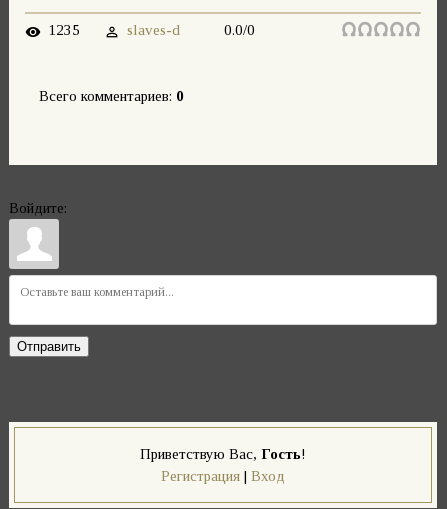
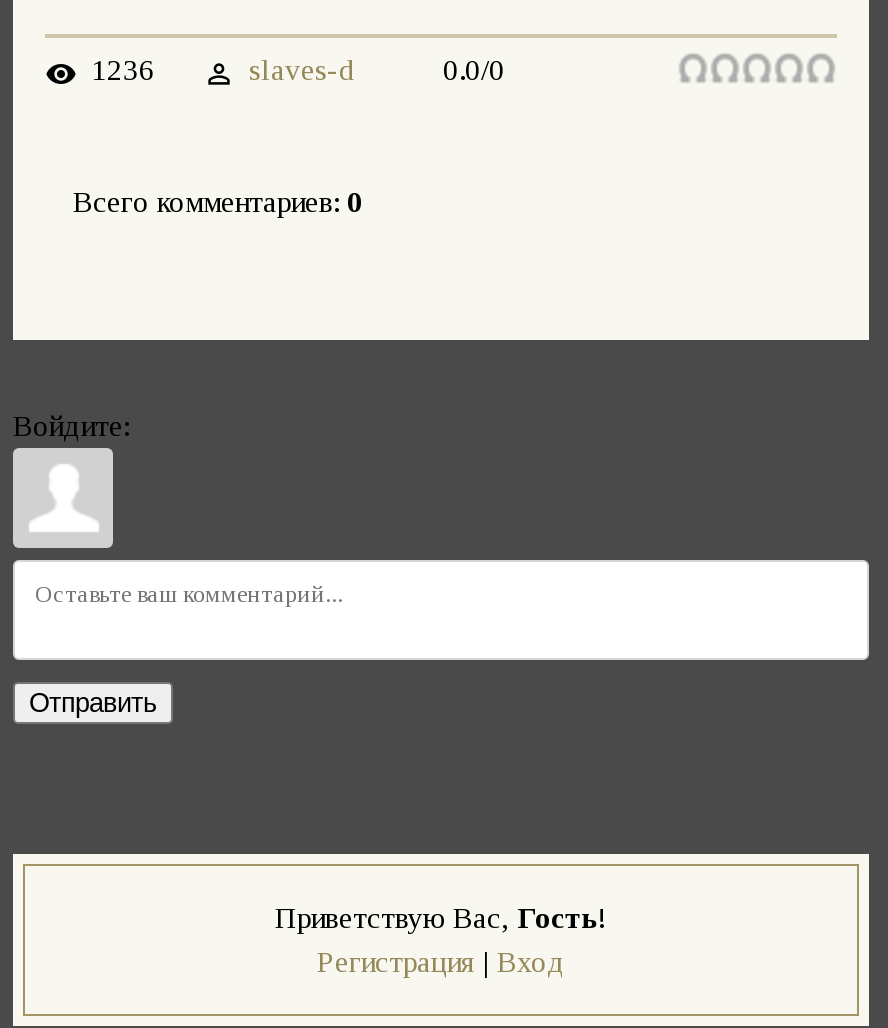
- 1235
+ 1236
